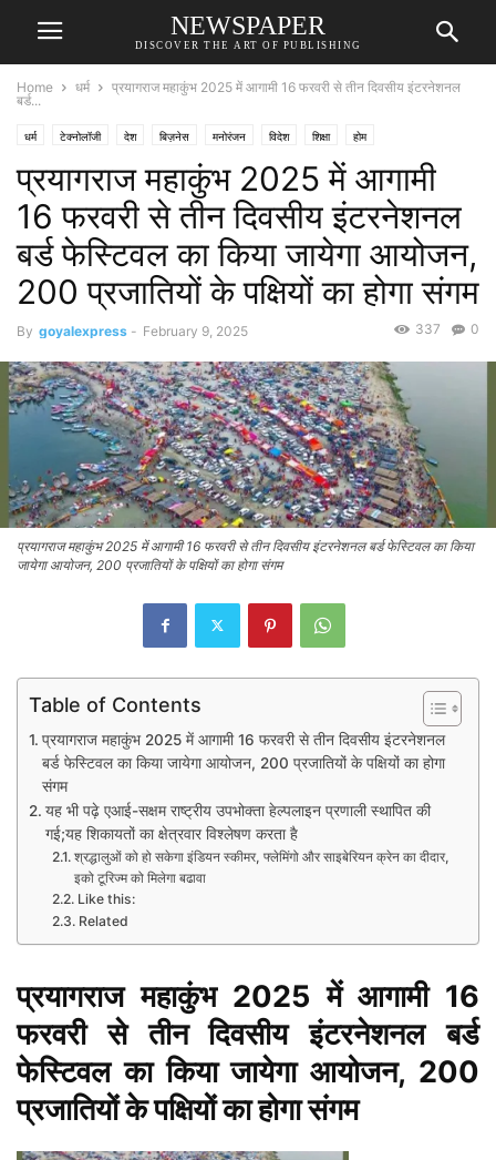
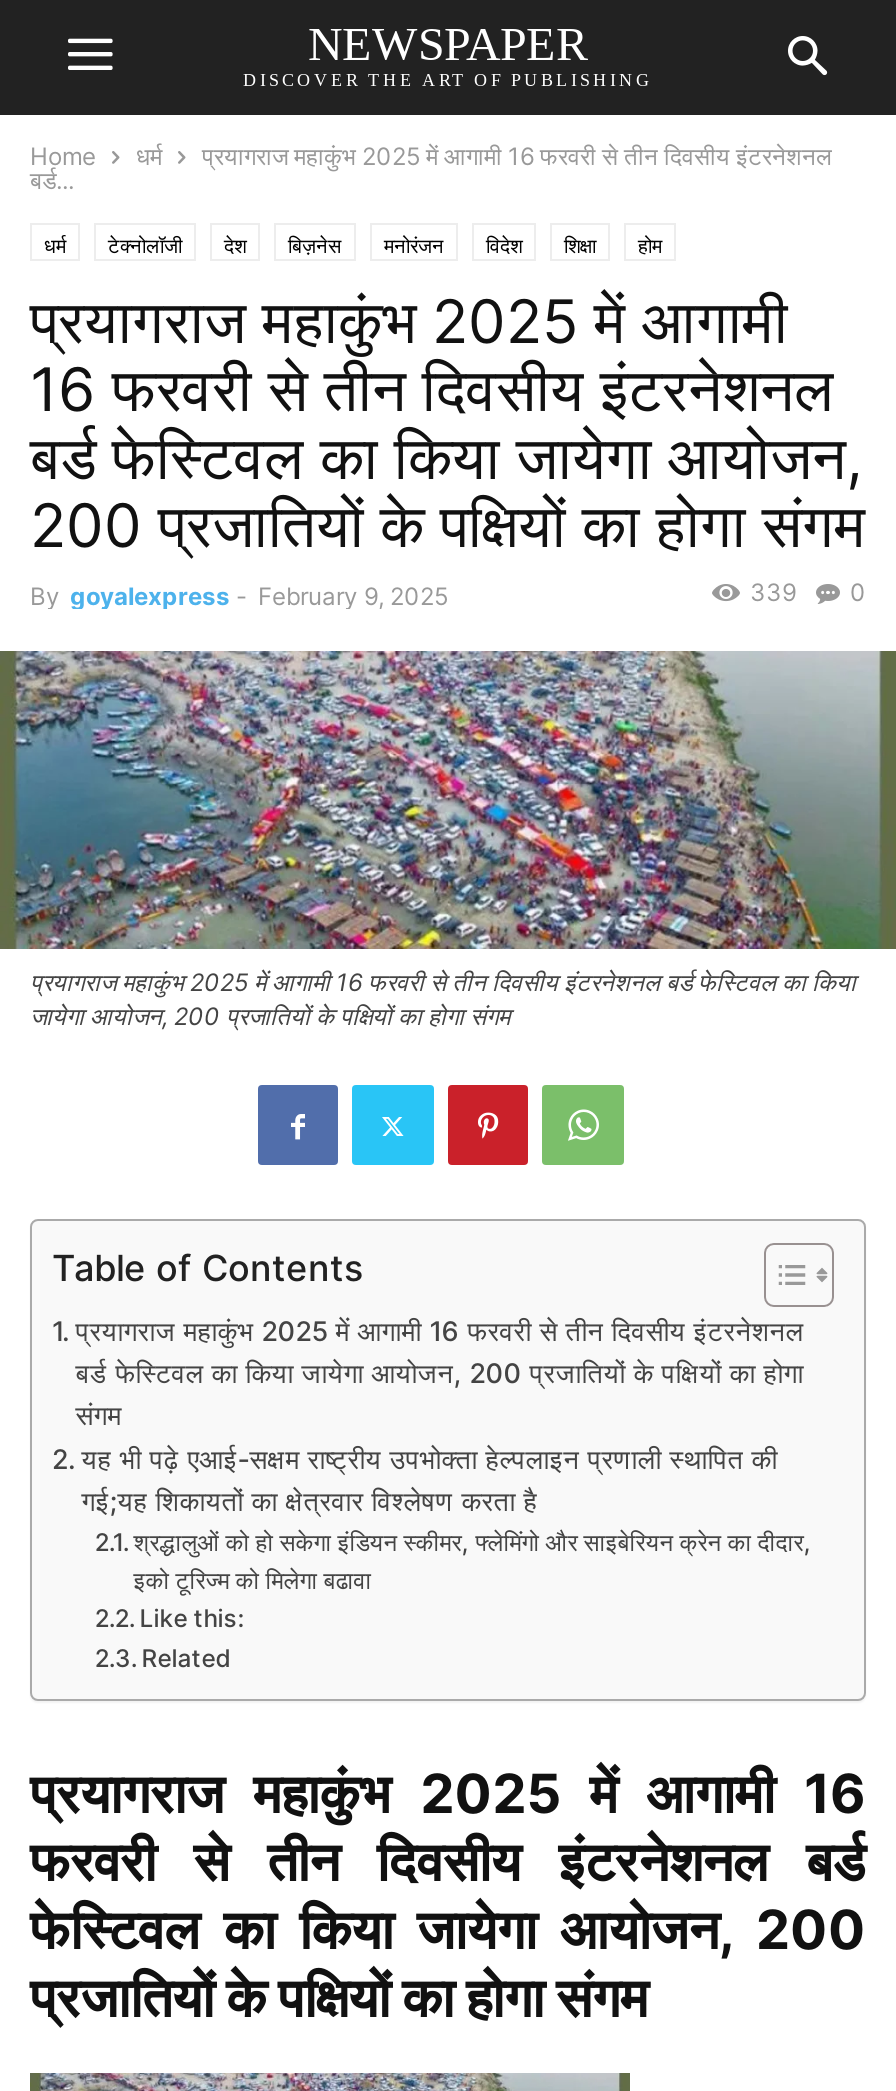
- 337 0
+ 339 0
